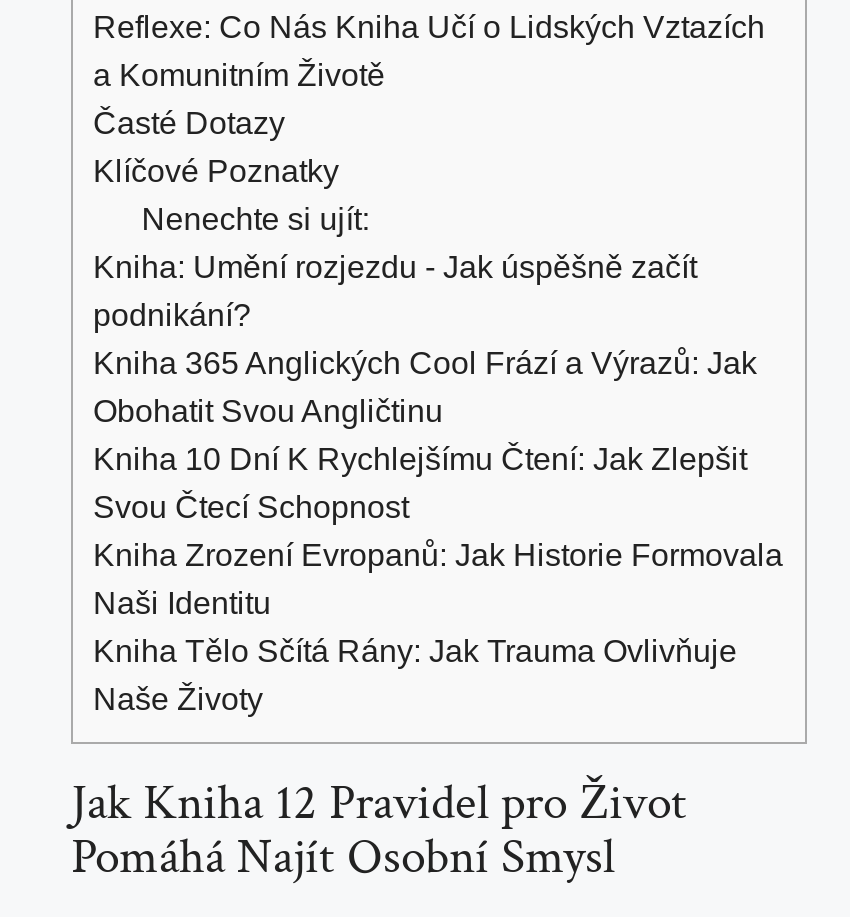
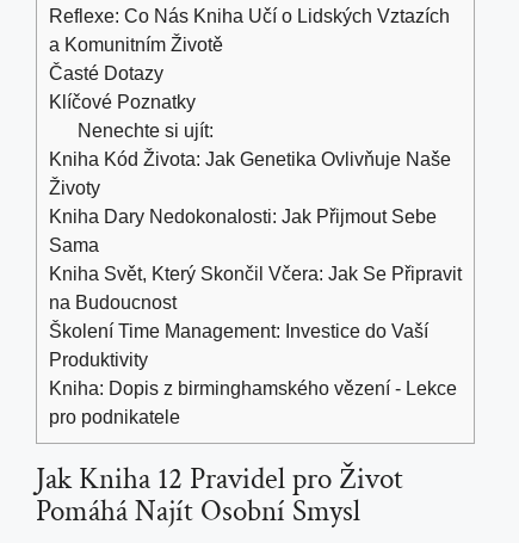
- Kniha: Umění rozjezdu - Jak úspěšně začít
- podnikání?
- Kniha 365 Anglických Cool Frází a Výrazů: Jak
- Obohatit Svou Angličtinu
- Kniha 10 Dní K Rychlejšímu Čtení: Jak Zlepšit
- Svou Čtecí Schopnost
- Kniha Zrození Evropanů: Jak Historie Formovala
- Naši Identitu
- Kniha Tělo Sčítá Rány: Jak Trauma Ovlivňuje
- Naše Životy
+ Kniha Kód Života: Jak Genetika Ovlivňuje Naše
+ Životy
+ Kniha Dary Nedokonalosti: Jak Přijmout Sebe
+ Sama
+ Kniha Svět, Který Skončil Včera: Jak Se Připravit
+ na Budoucnost
+ Školení Time Management: Investice do Vaší
+ Produktivity
+ Kniha: Dopis z birminghamského vězení - Lekce
+ pro podnikatele
